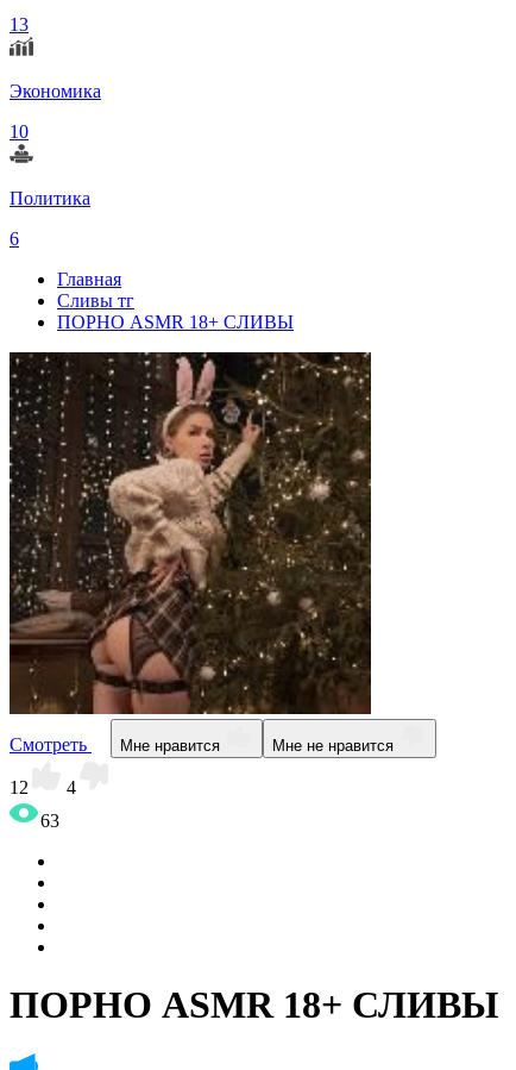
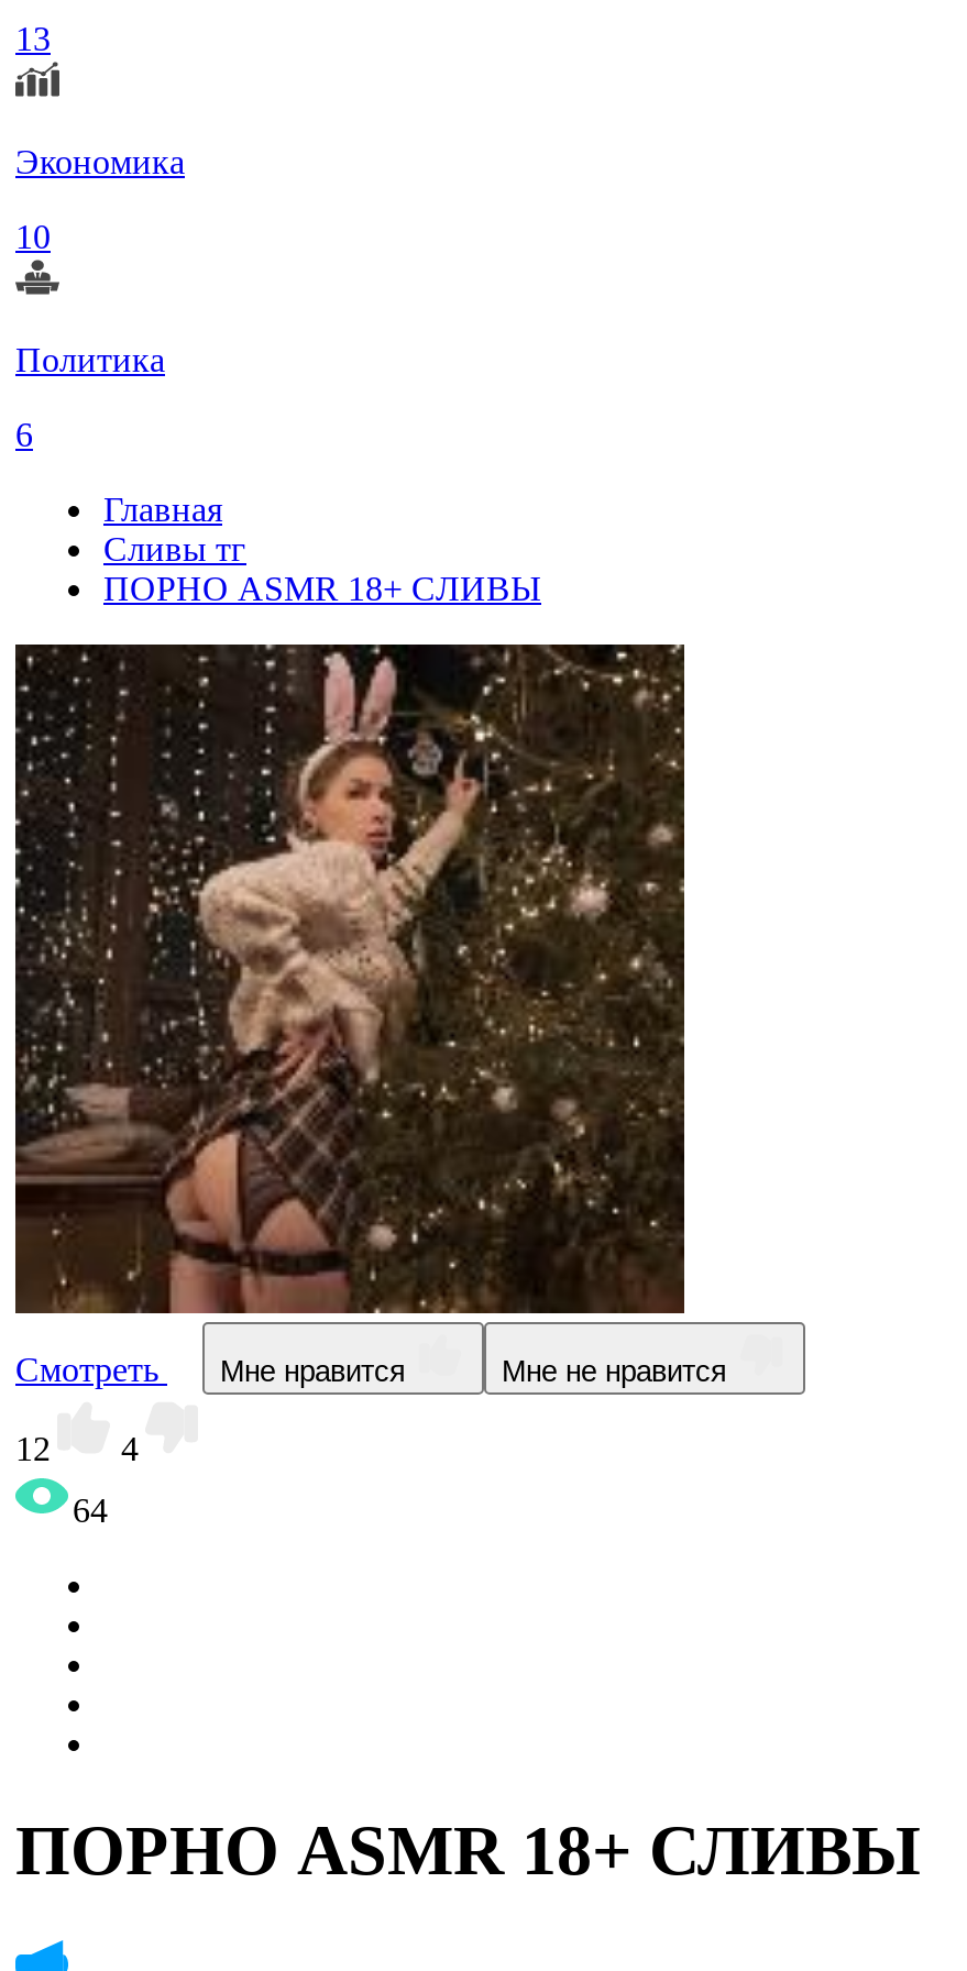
- 63
+ 64
